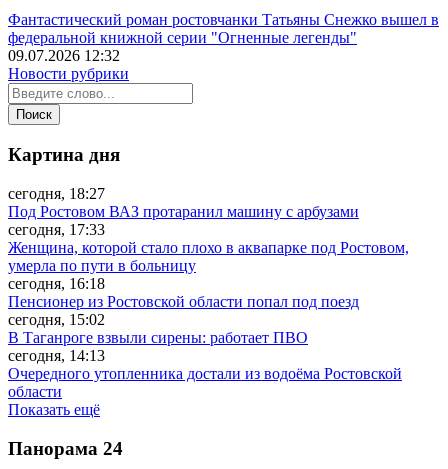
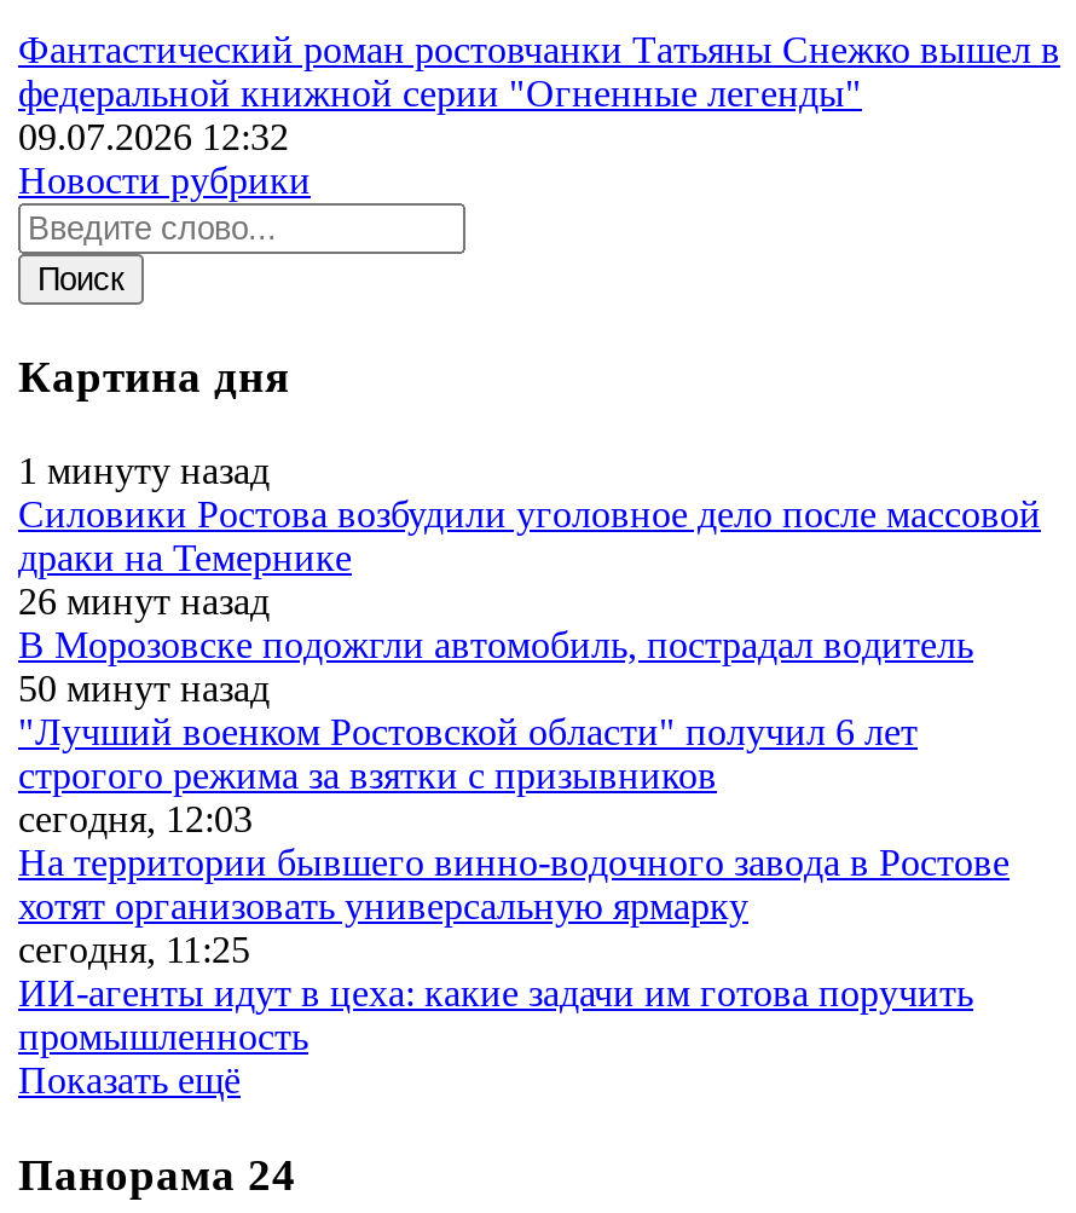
- сегодня, 18:27
- Под Ростовом ВАЗ протаранил машину с арбузами
- сегодня, 17:33
- Женщина, которой стало плохо в аквапарке под Ростовом,
- умерла по пути в больницу
- сегодня, 16:18
- Пенсионер из Ростовской области попал под поезд
- сегодня, 15:02
- В Таганроге взвыли сирены: работает ПВО
- сегодня, 14:13
- Очередного утопленника достали из водоёма Ростовской
- области
+ 1 минуту назад
+ Силовики Ростова возбудили уголовное дело после массовой
+ драки на Темернике
+ 26 минут назад
+ В Морозовске подожгли автомобиль, пострадал водитель
+ 50 минут назад
+ "Лучший военком Ростовской области" получил 6 лет
+ строгого режима за взятки с призывников
+ сегодня, 12:03
+ На территории бывшего винно-водочного завода в Ростове
+ хотят организовать универсальную ярмарку
+ сегодня, 11:25
+ ИИ-агенты идут в цеха: какие задачи им готова поручить
+ промышленность
